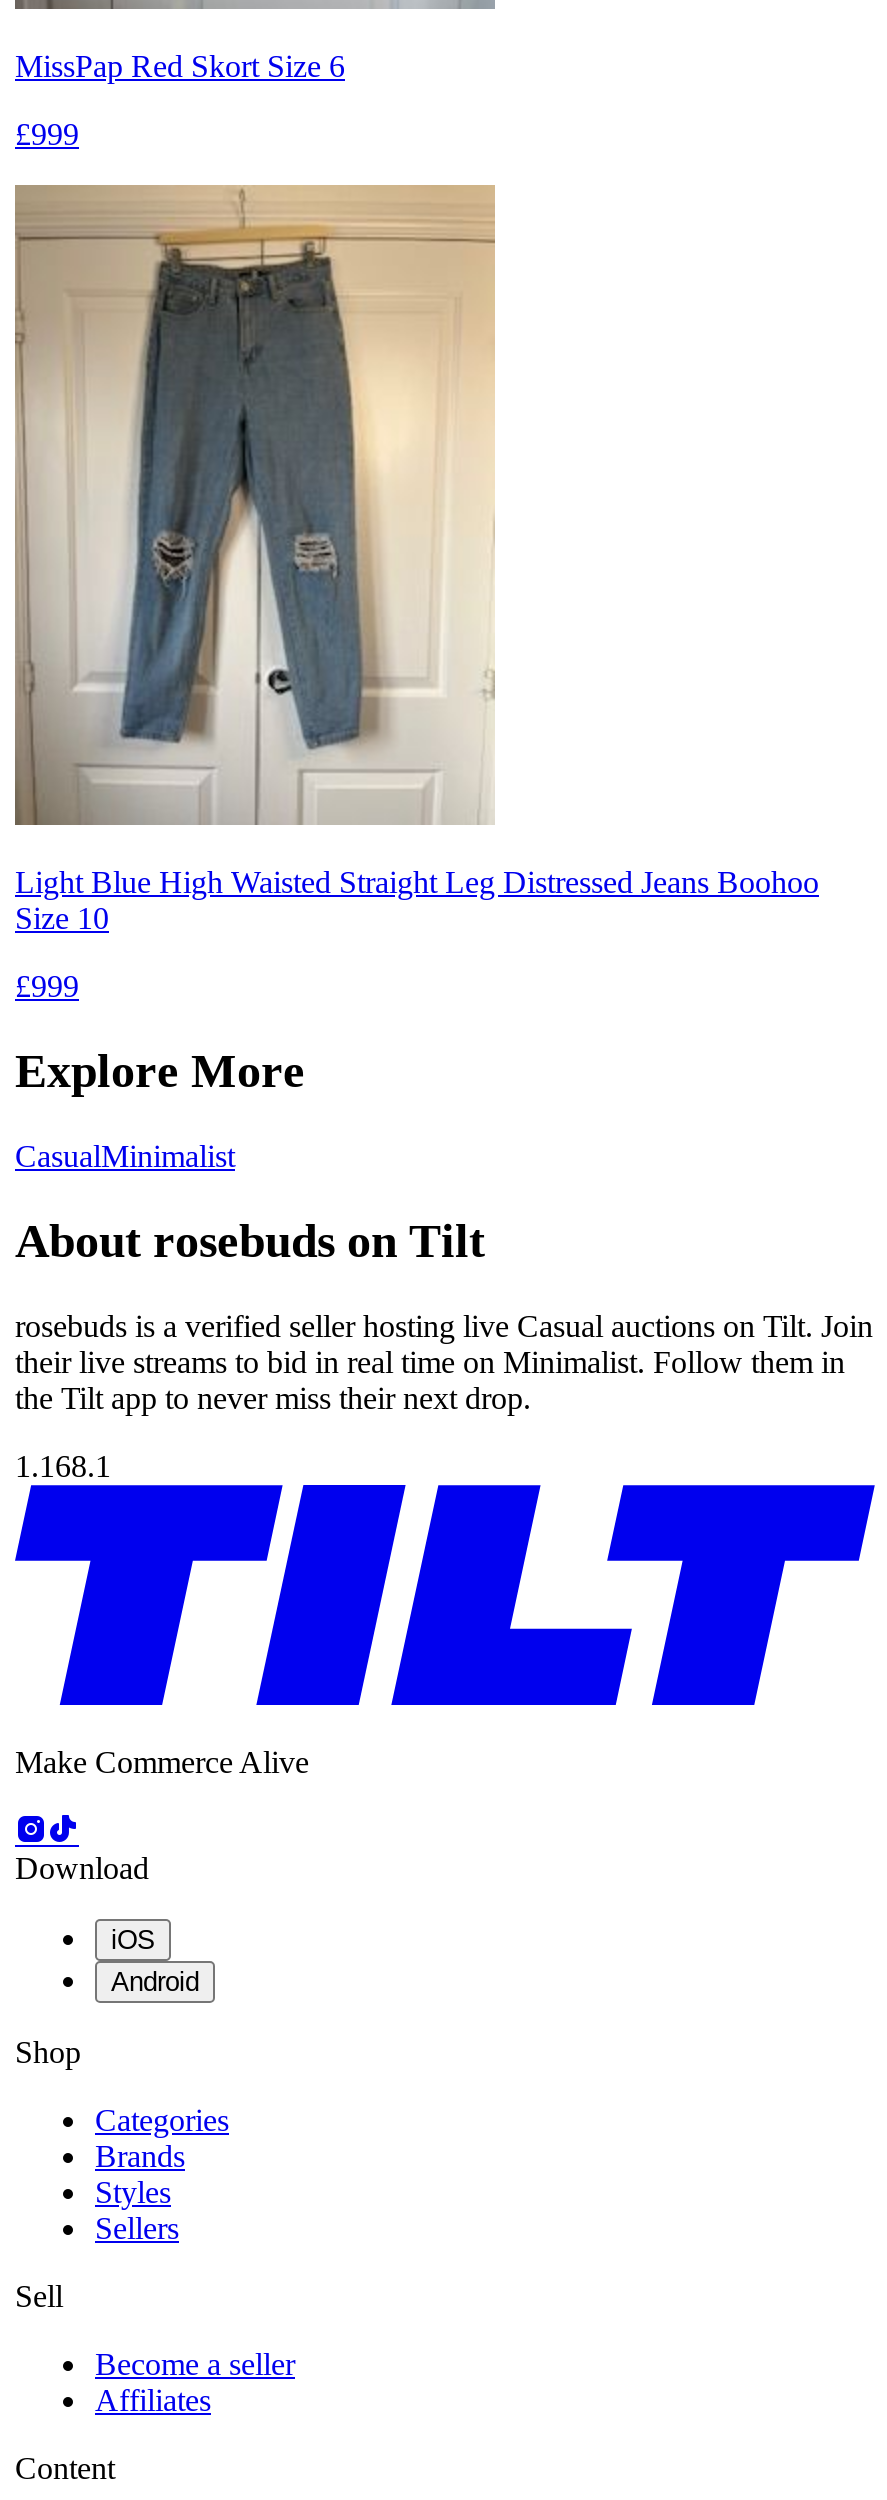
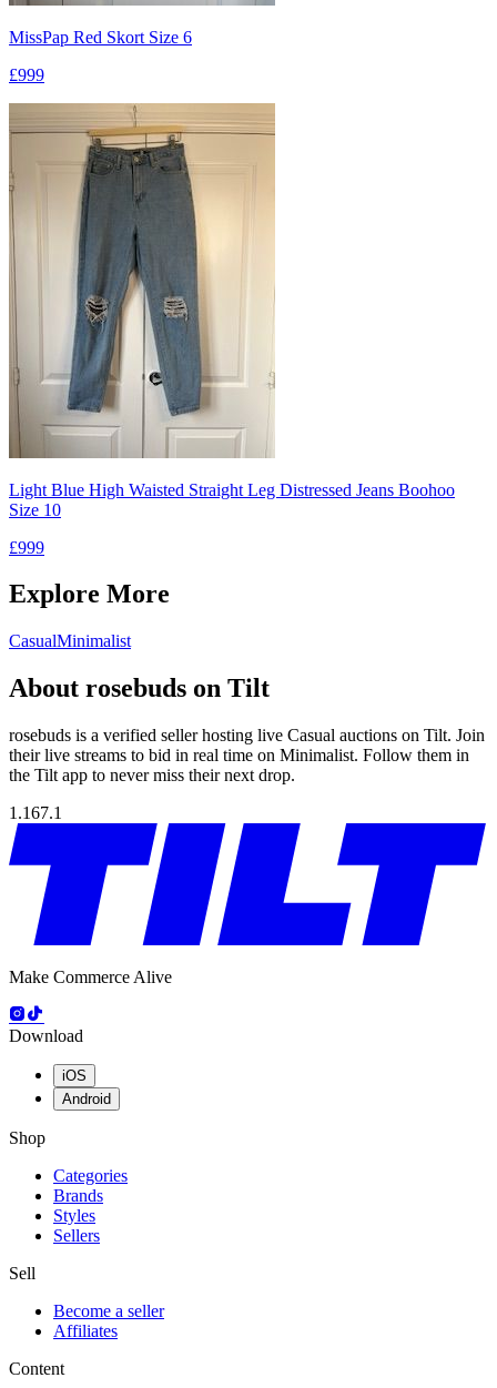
- 1.168.1
+ 1.167.1
